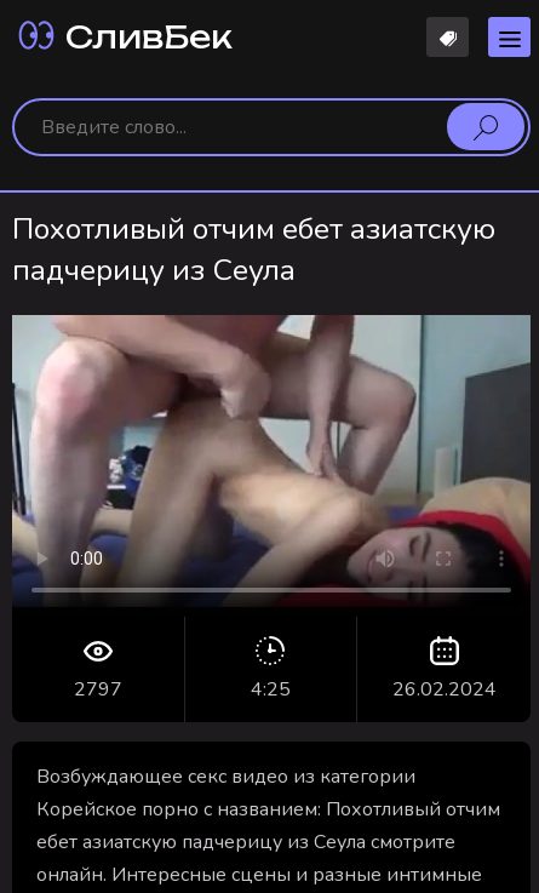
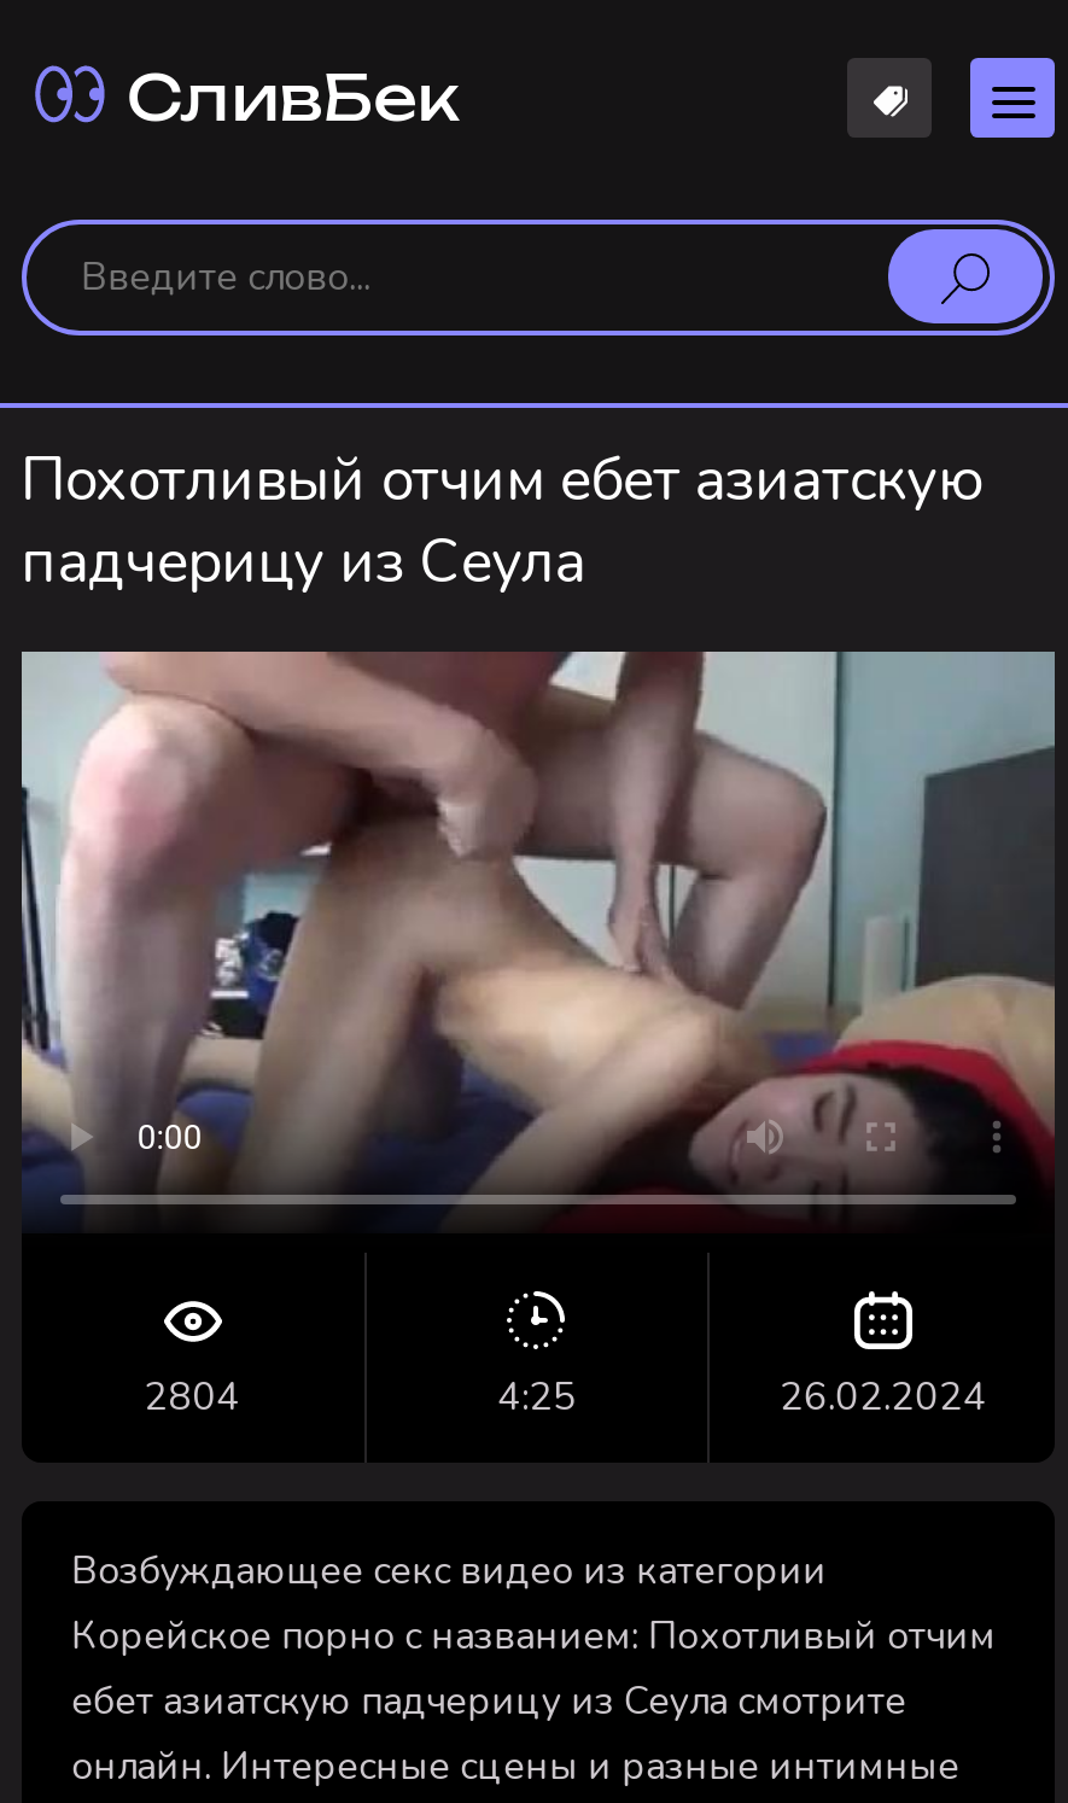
- 2797
+ 2804
